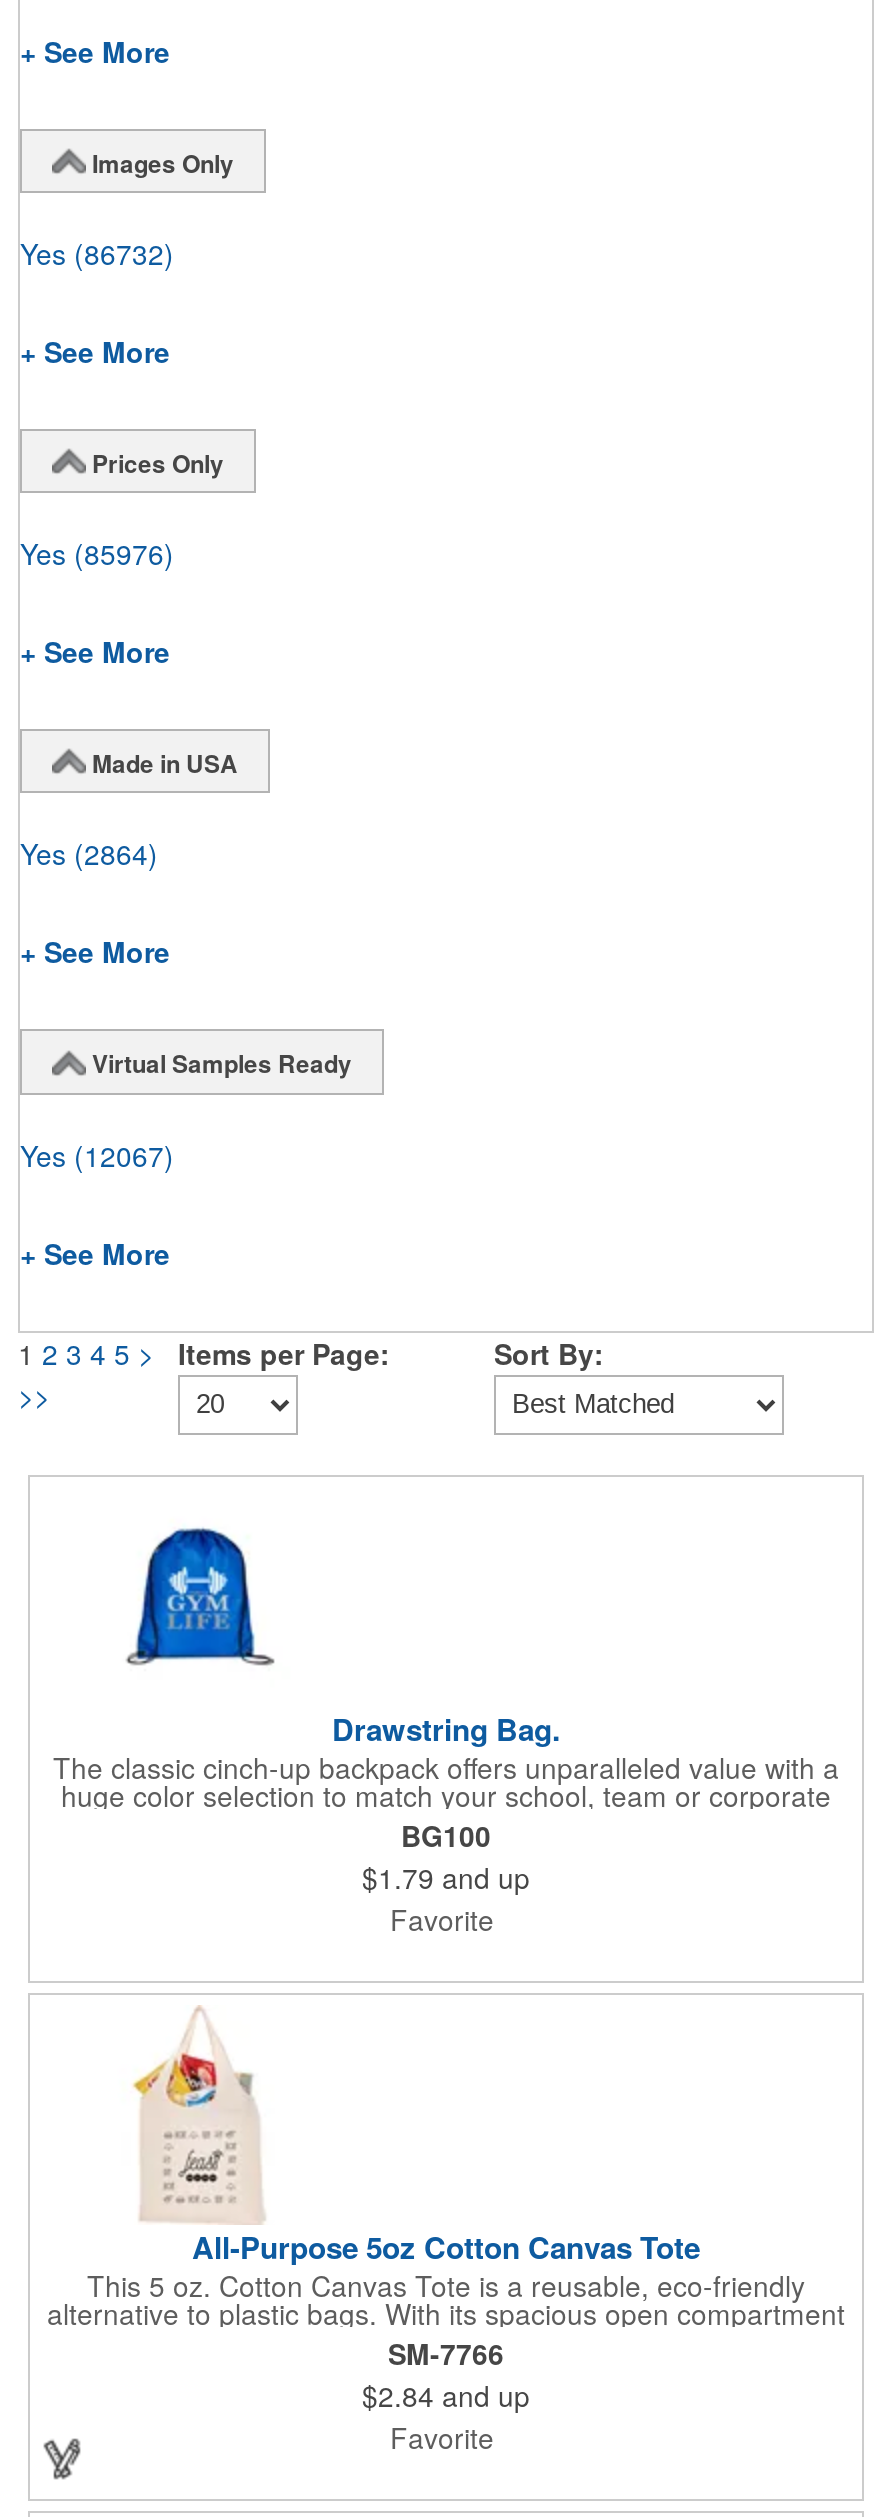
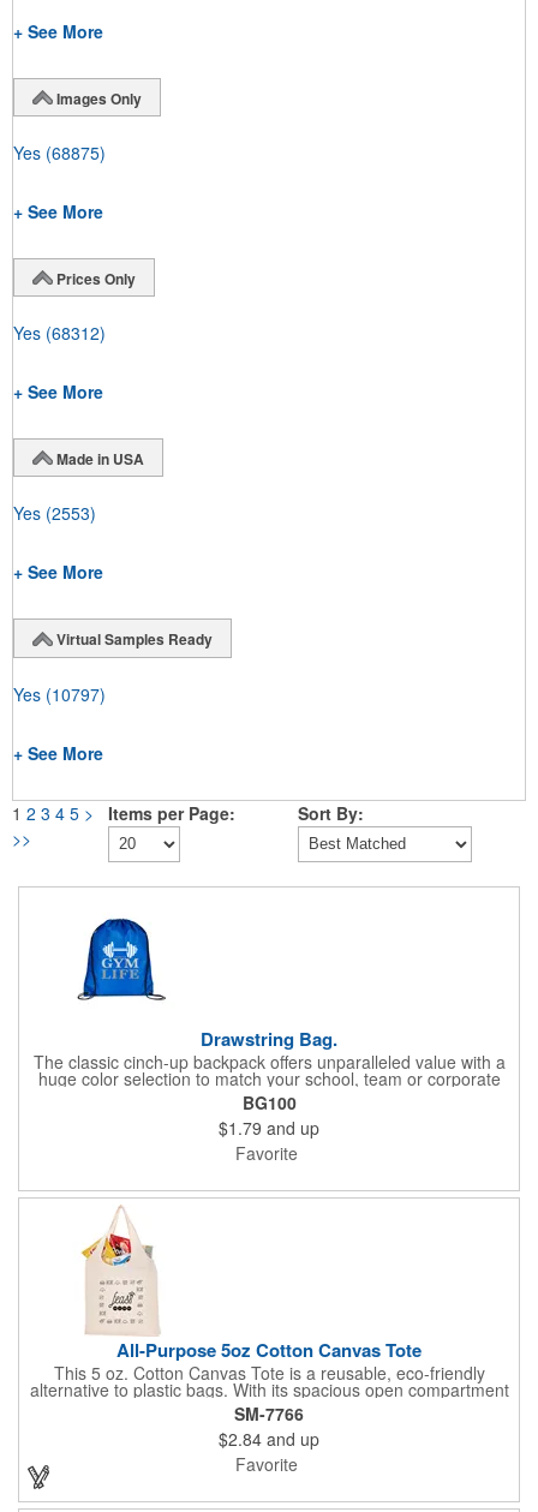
- Yes (86732)
+ Yes (68875)

- Yes (85976)
+ Yes (68312)

- Yes (2864)
+ Yes (2553)

- Yes (12067)
+ Yes (10797)
